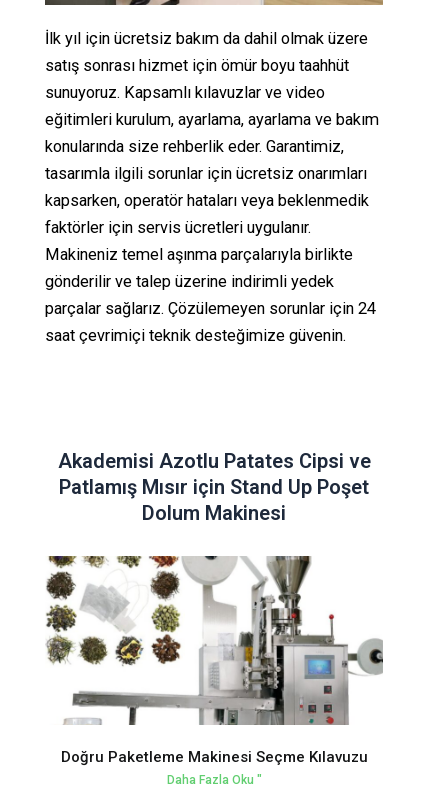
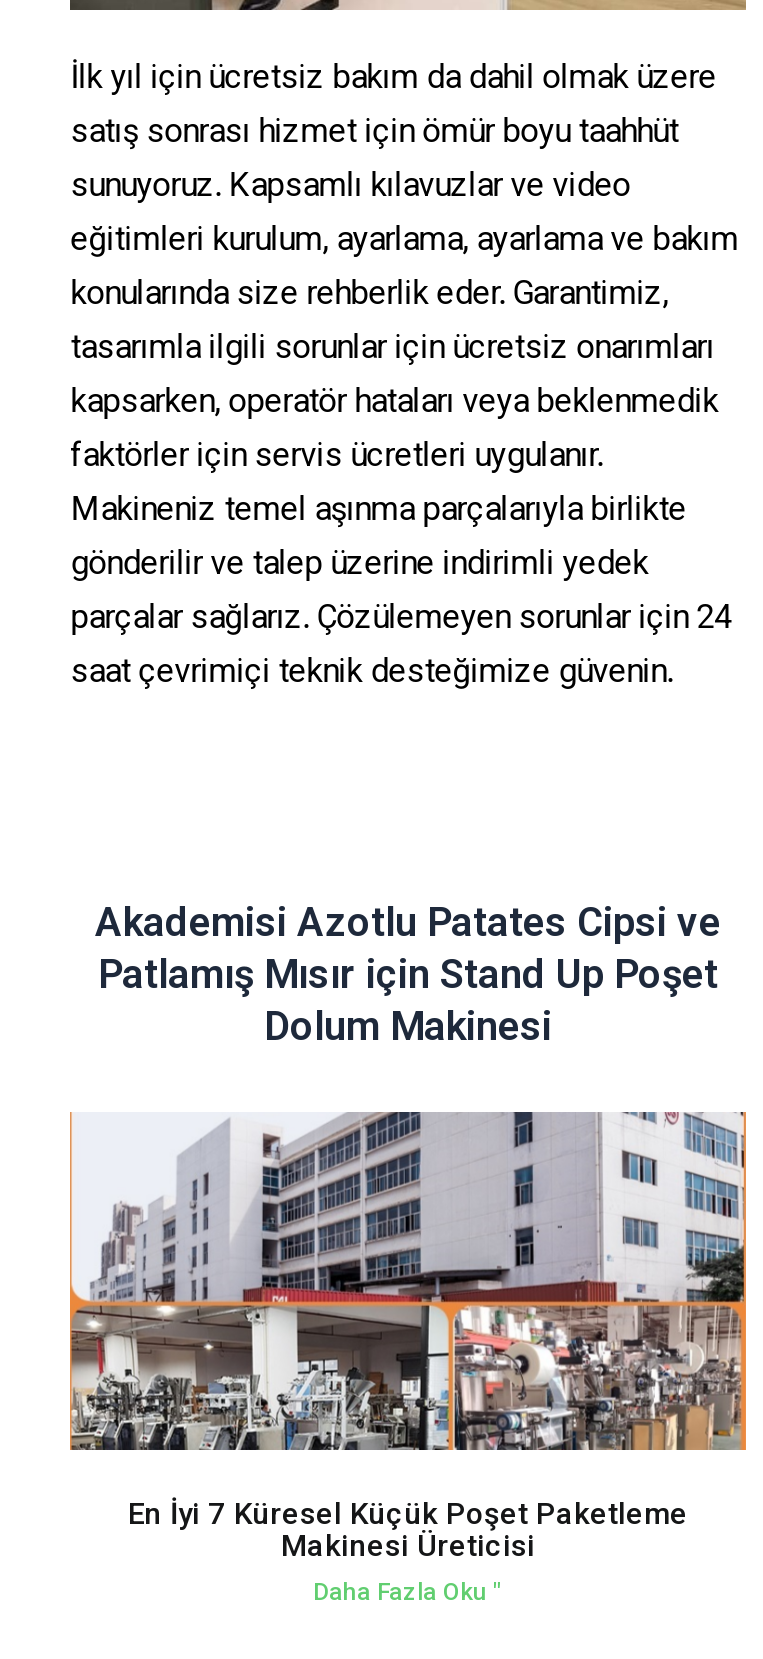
- [image]
- Doğru Paketleme Makinesi Seçme Kılavuzu
+ [image]
+ En İyi 7 Küresel Küçük Poşet Paketleme
+ Makinesi Üreticisi
